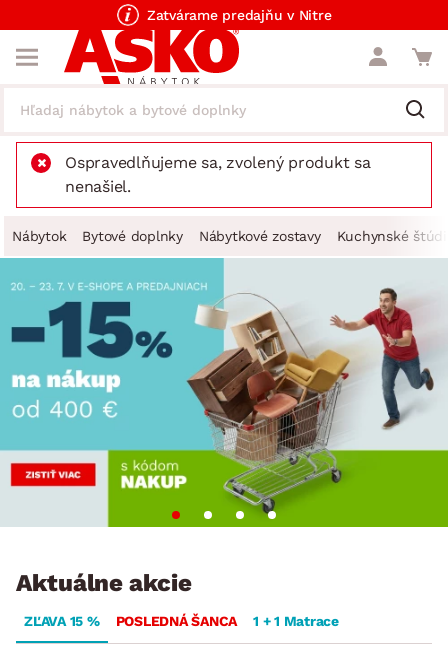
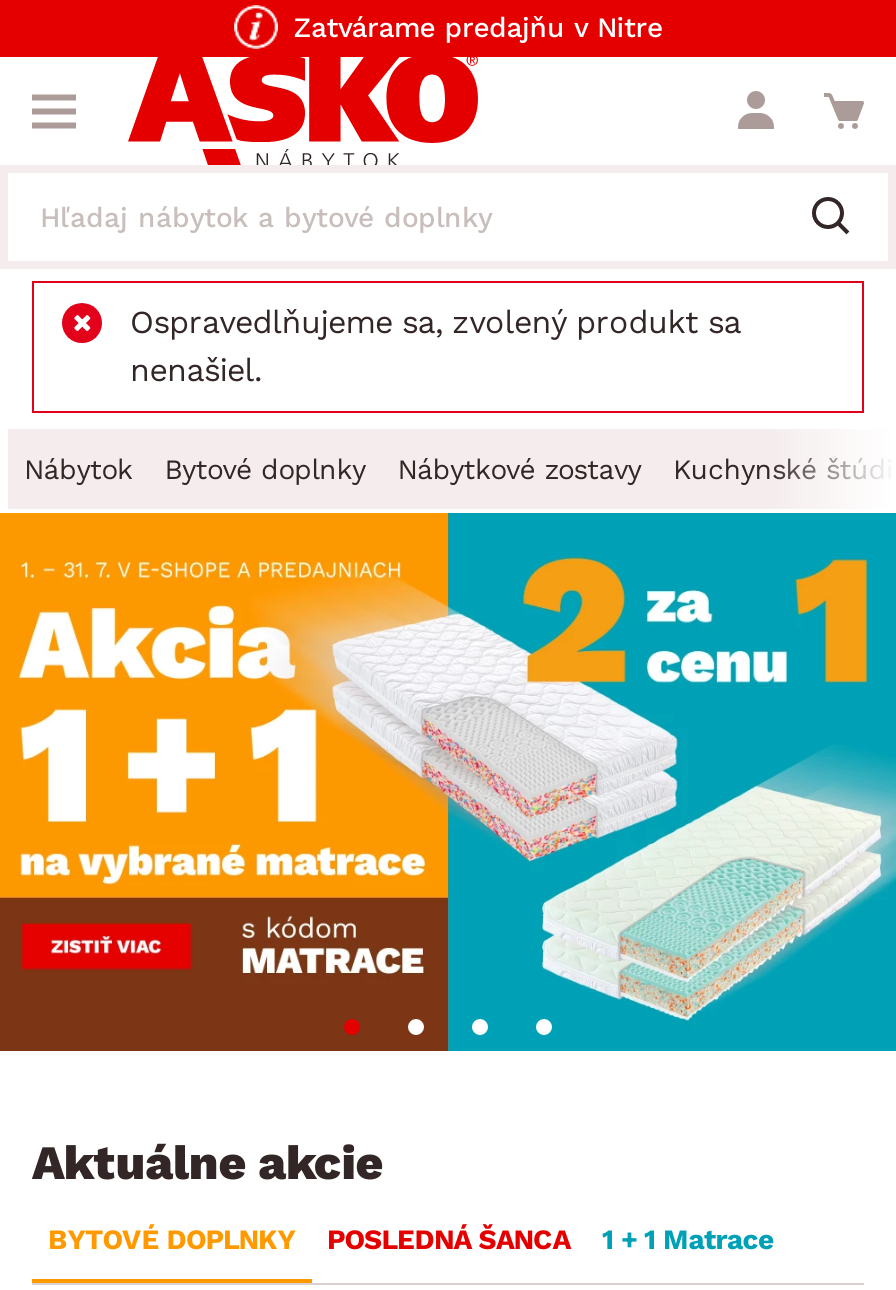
- [image]
+ [image]

- ZĽAVA 15 %
+ BYTOVÉ DOPLNKY
